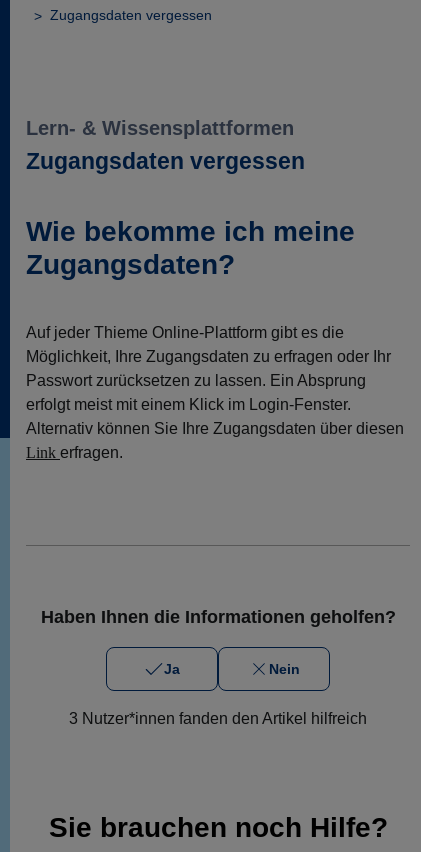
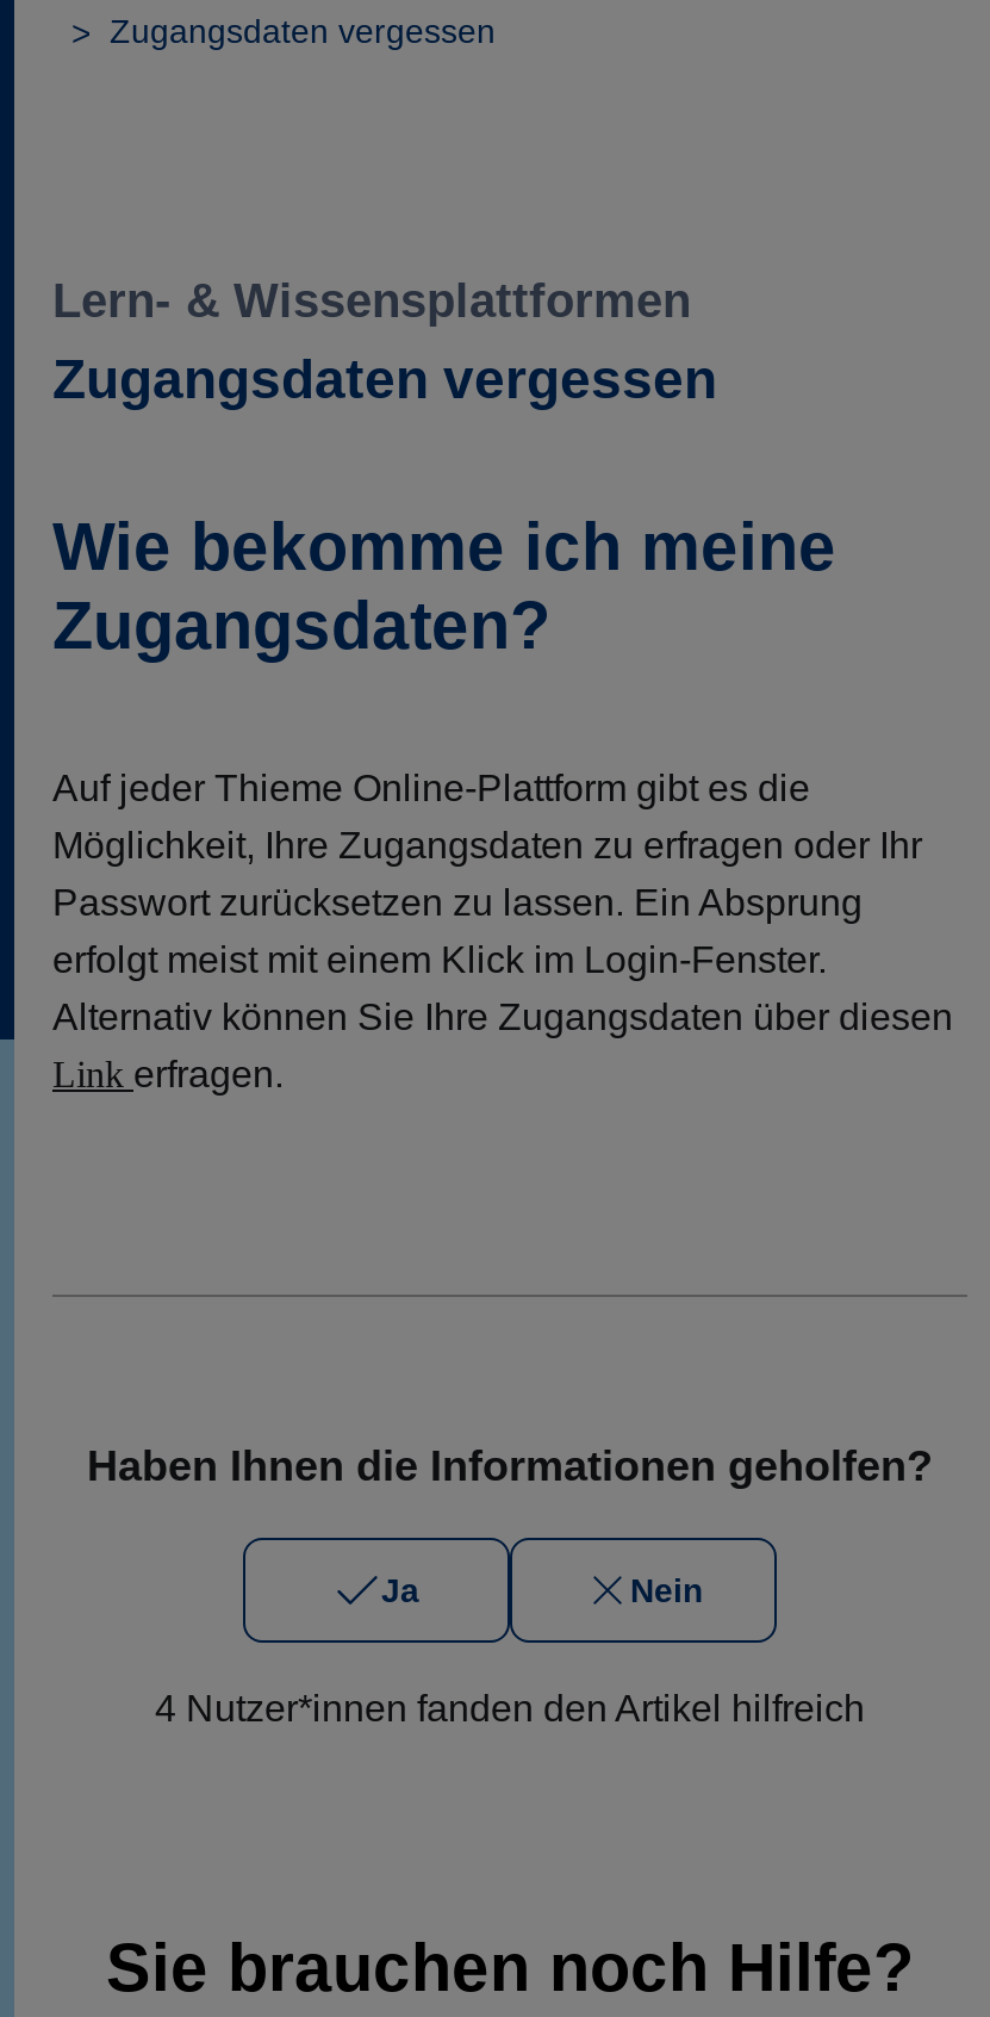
- 3 Nutzer*innen fanden den Artikel hilfreich
+ 4 Nutzer*innen fanden den Artikel hilfreich
